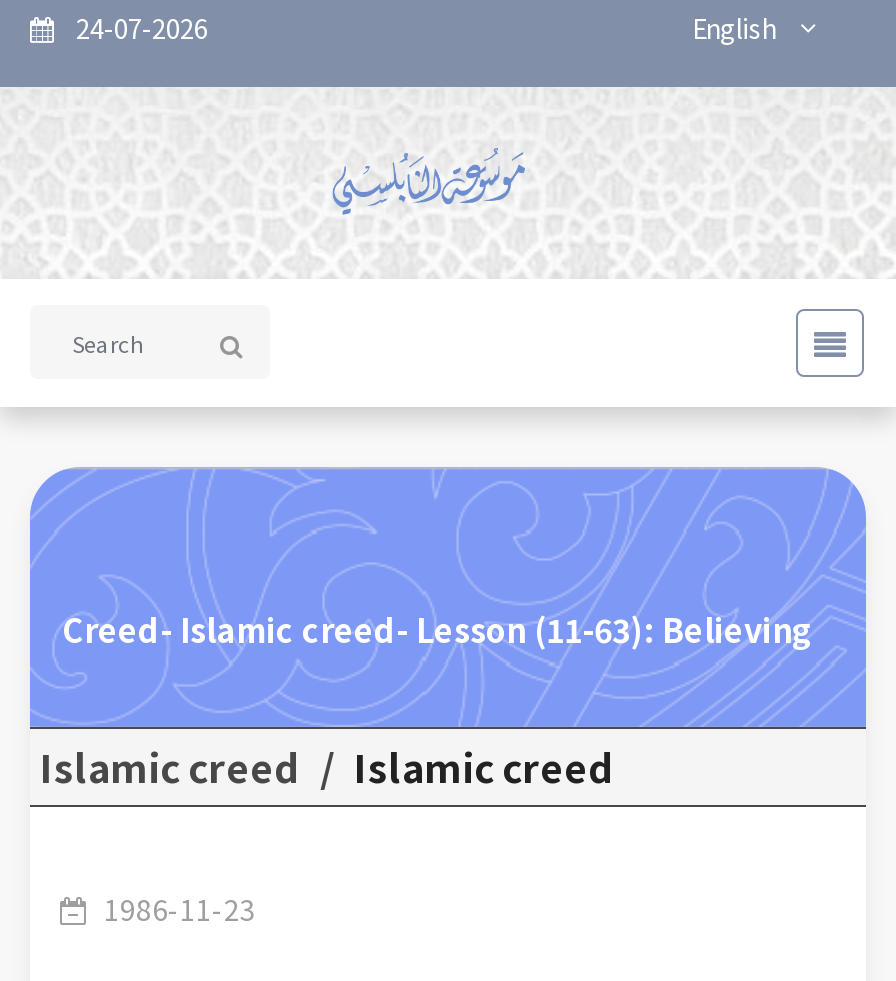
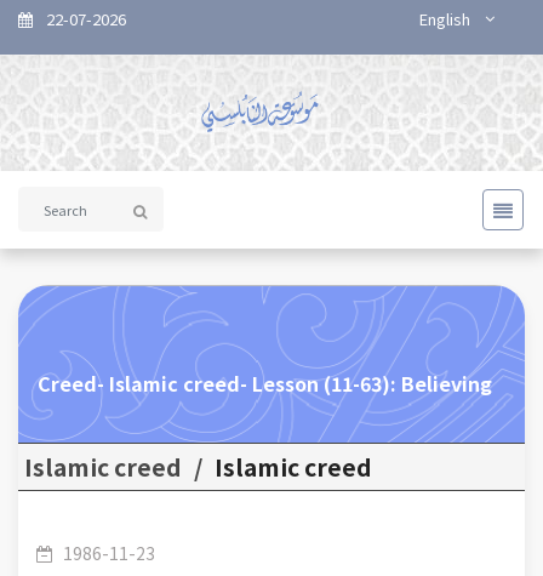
- 24-07-2026
+ 22-07-2026
